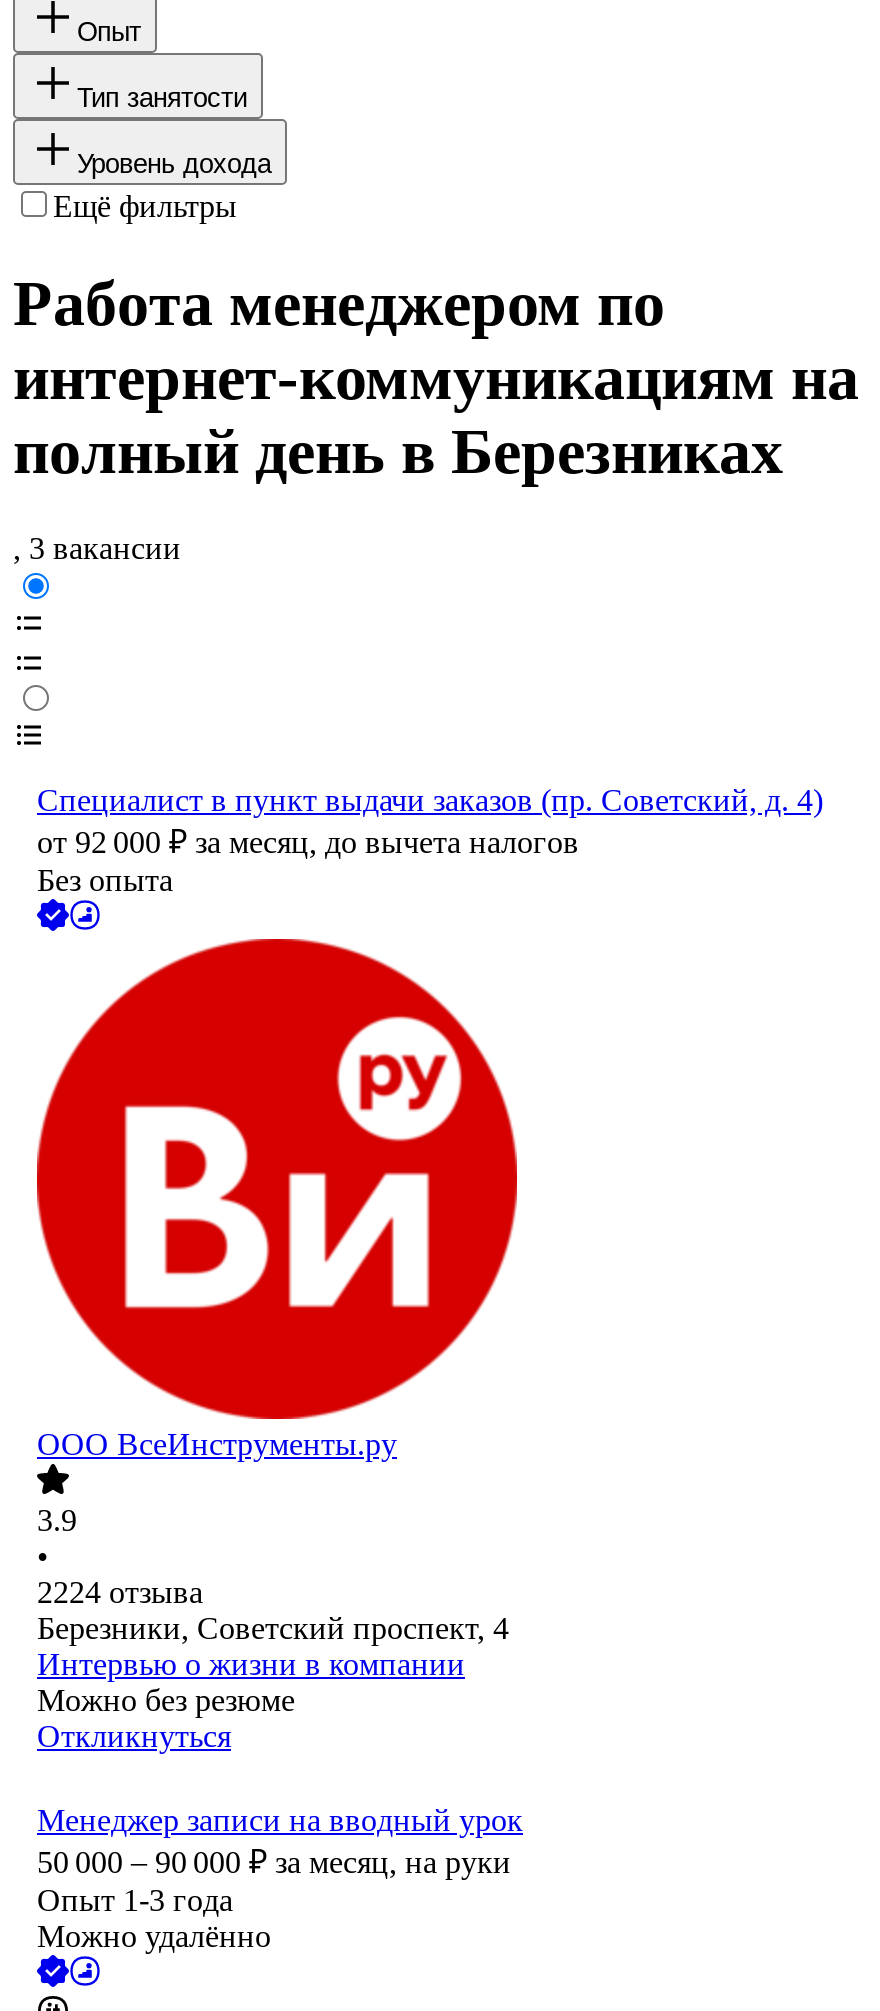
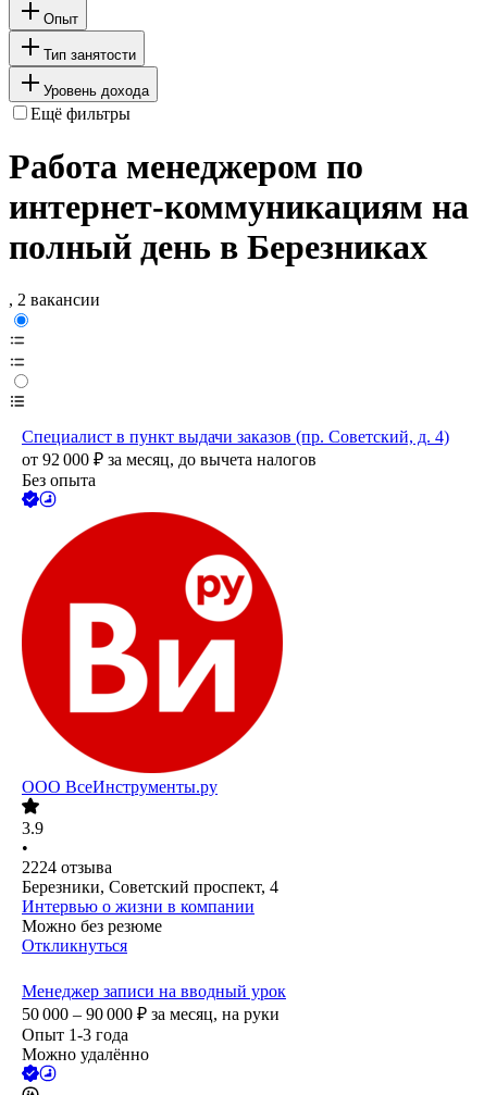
- , 3 вакансии
+ , 2 вакансии
